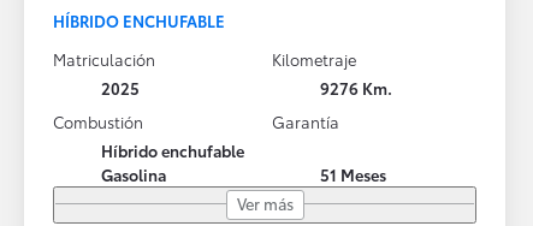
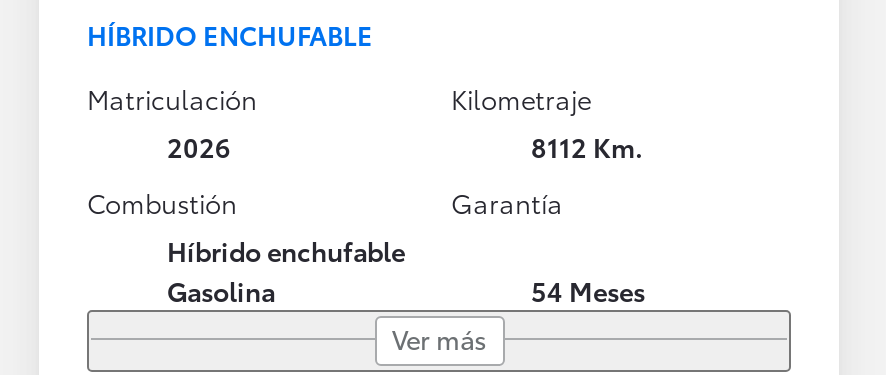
- 2025
+ 2026

- 9276 Km.
+ 8112 Km.

- 51 Meses
+ 54 Meses
